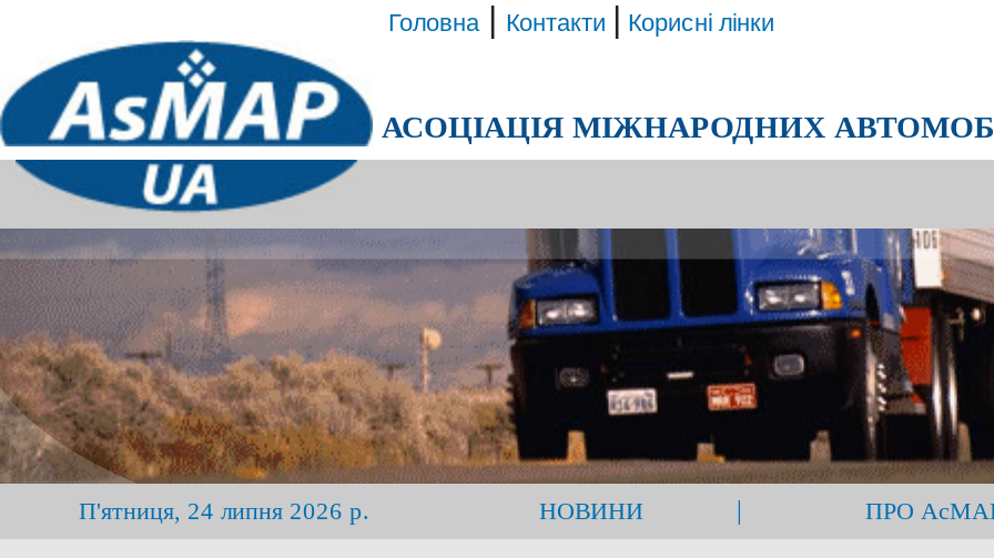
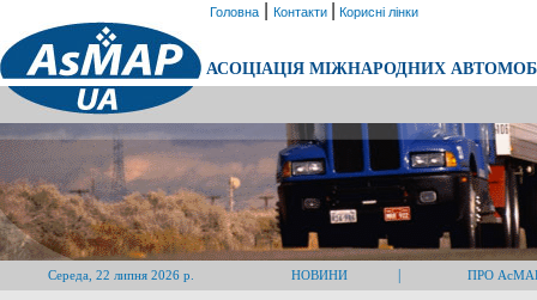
- П'ятниця, 24 липня 2026 р.
+ Середа, 22 липня 2026 р.
